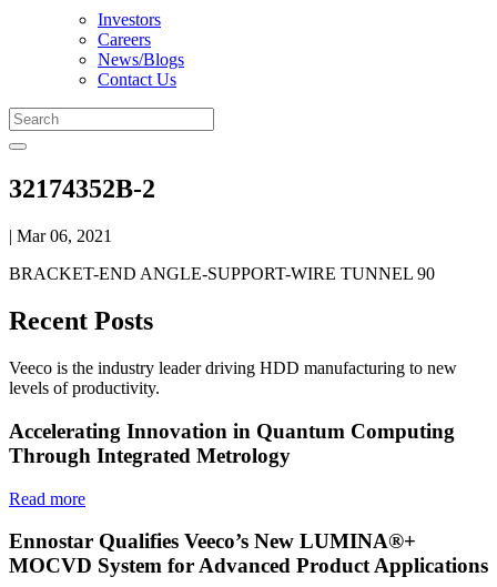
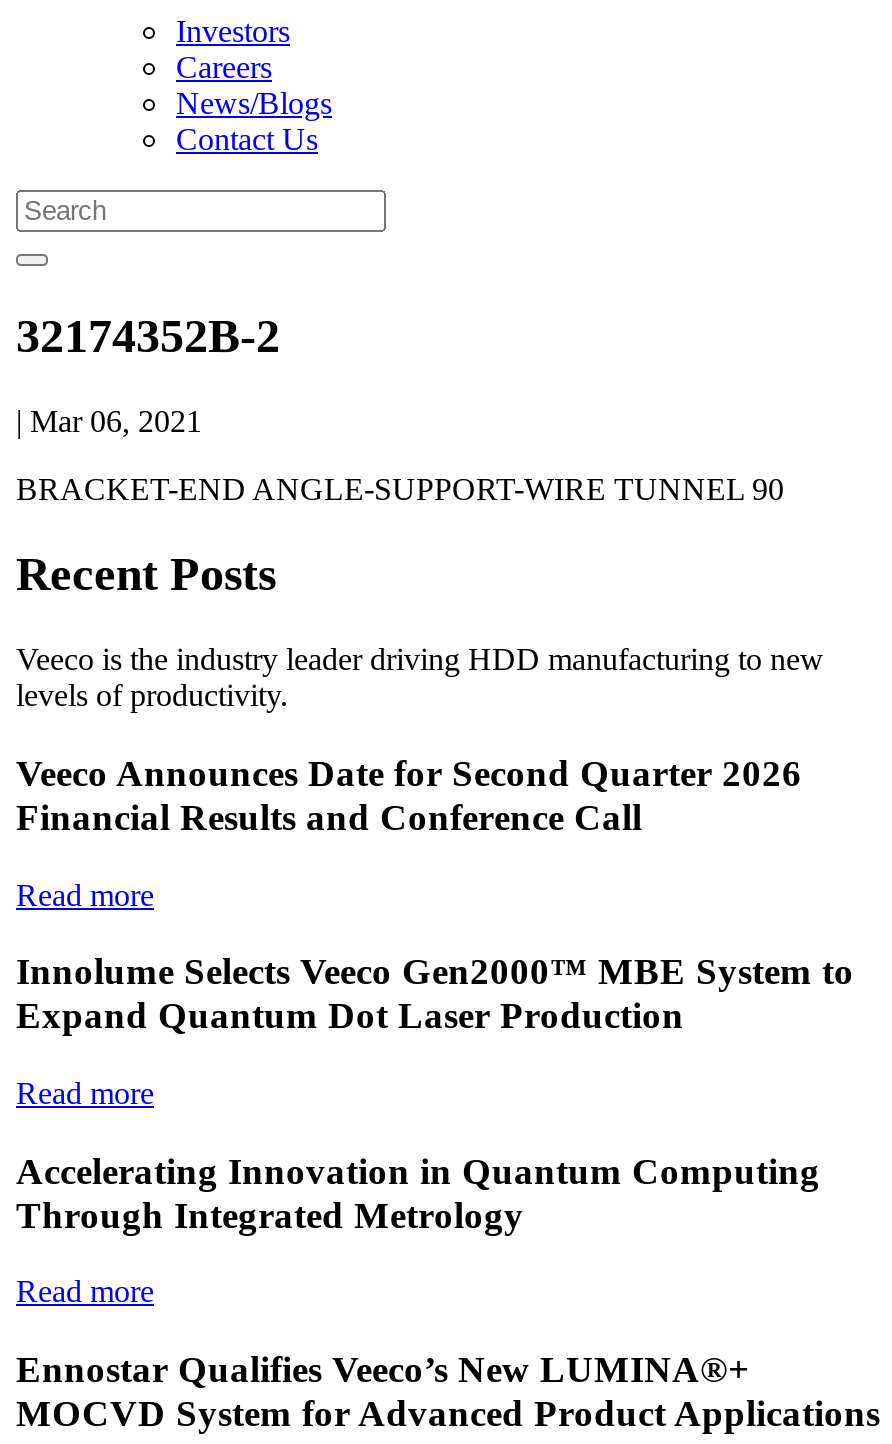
+ Veeco Announces Date for Second Quarter 2026
+ Financial Results and Conference Call
+ Read more
+ Innolume Selects Veeco Gen2000™ MBE System to
+ Expand Quantum Dot Laser Production
+ Read more
